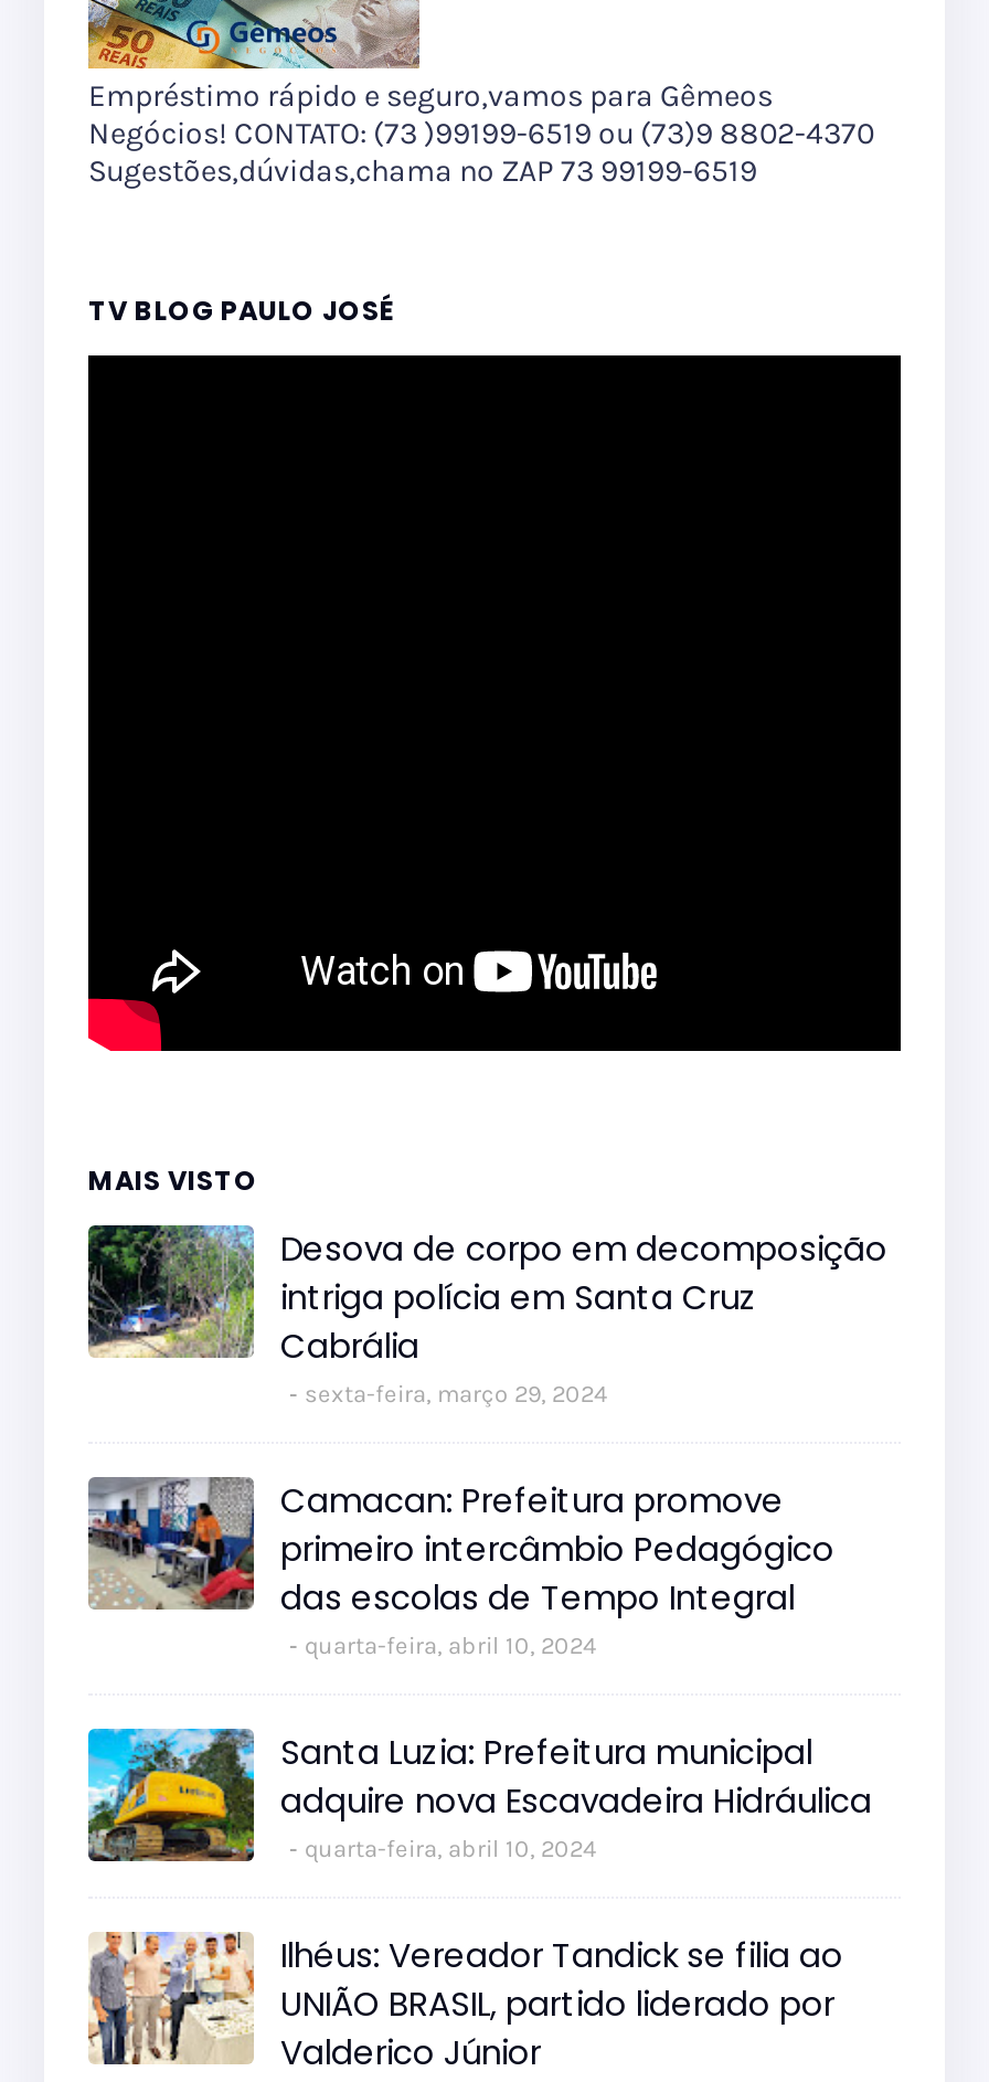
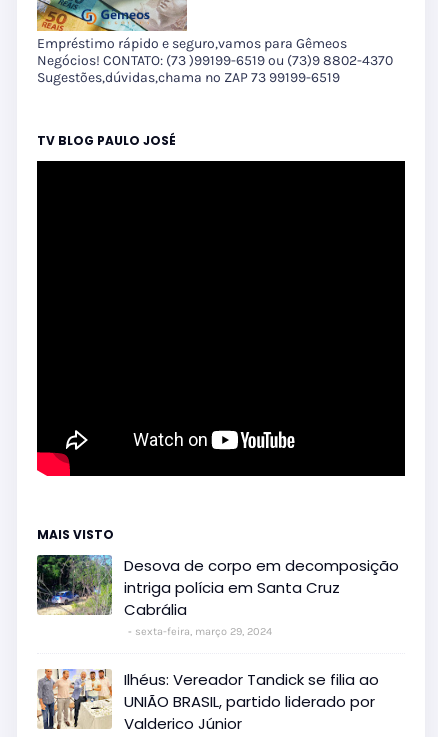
- [image]
- Camacan: Prefeitura promove
- primeiro intercâmbio Pedagógico
- das escolas de Tempo Integral
- quarta-feira, abril 10, 2024
- Santa Luzia: Prefeitura municipal
- adquire nova Escavadeira Hidráulica
- quarta-feira, abril 10, 2024

- [image]
